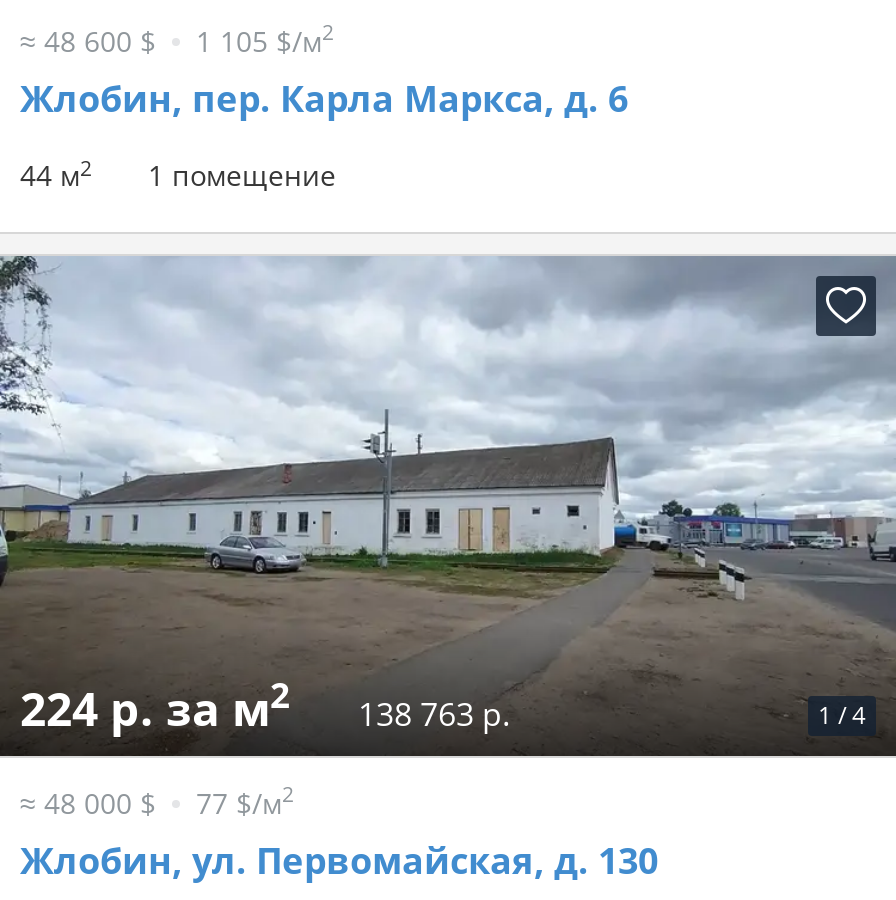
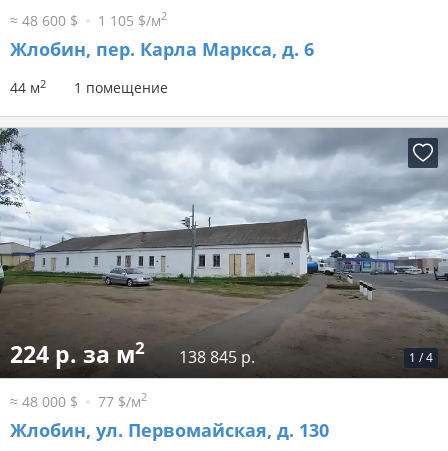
- 224 р. за м2 138 763 р.
+ 224 р. за м2 138 845 р.
